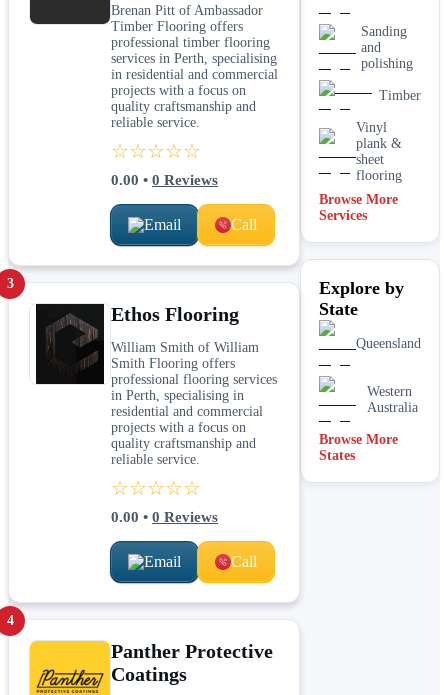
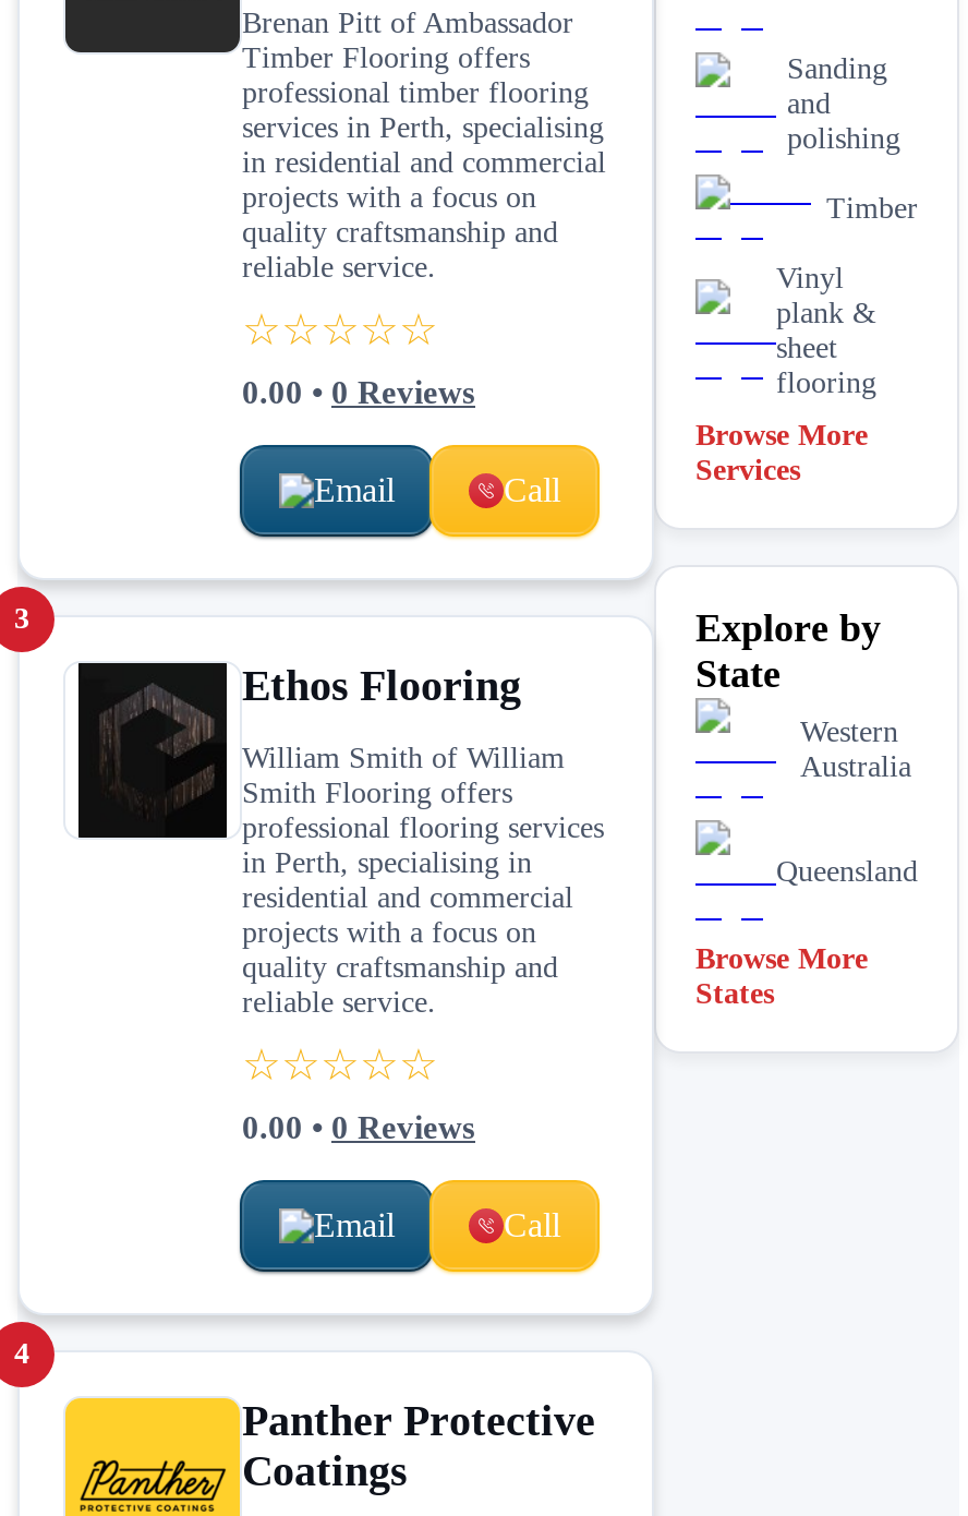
moved down: Queensland

moved up: Western | Australia
